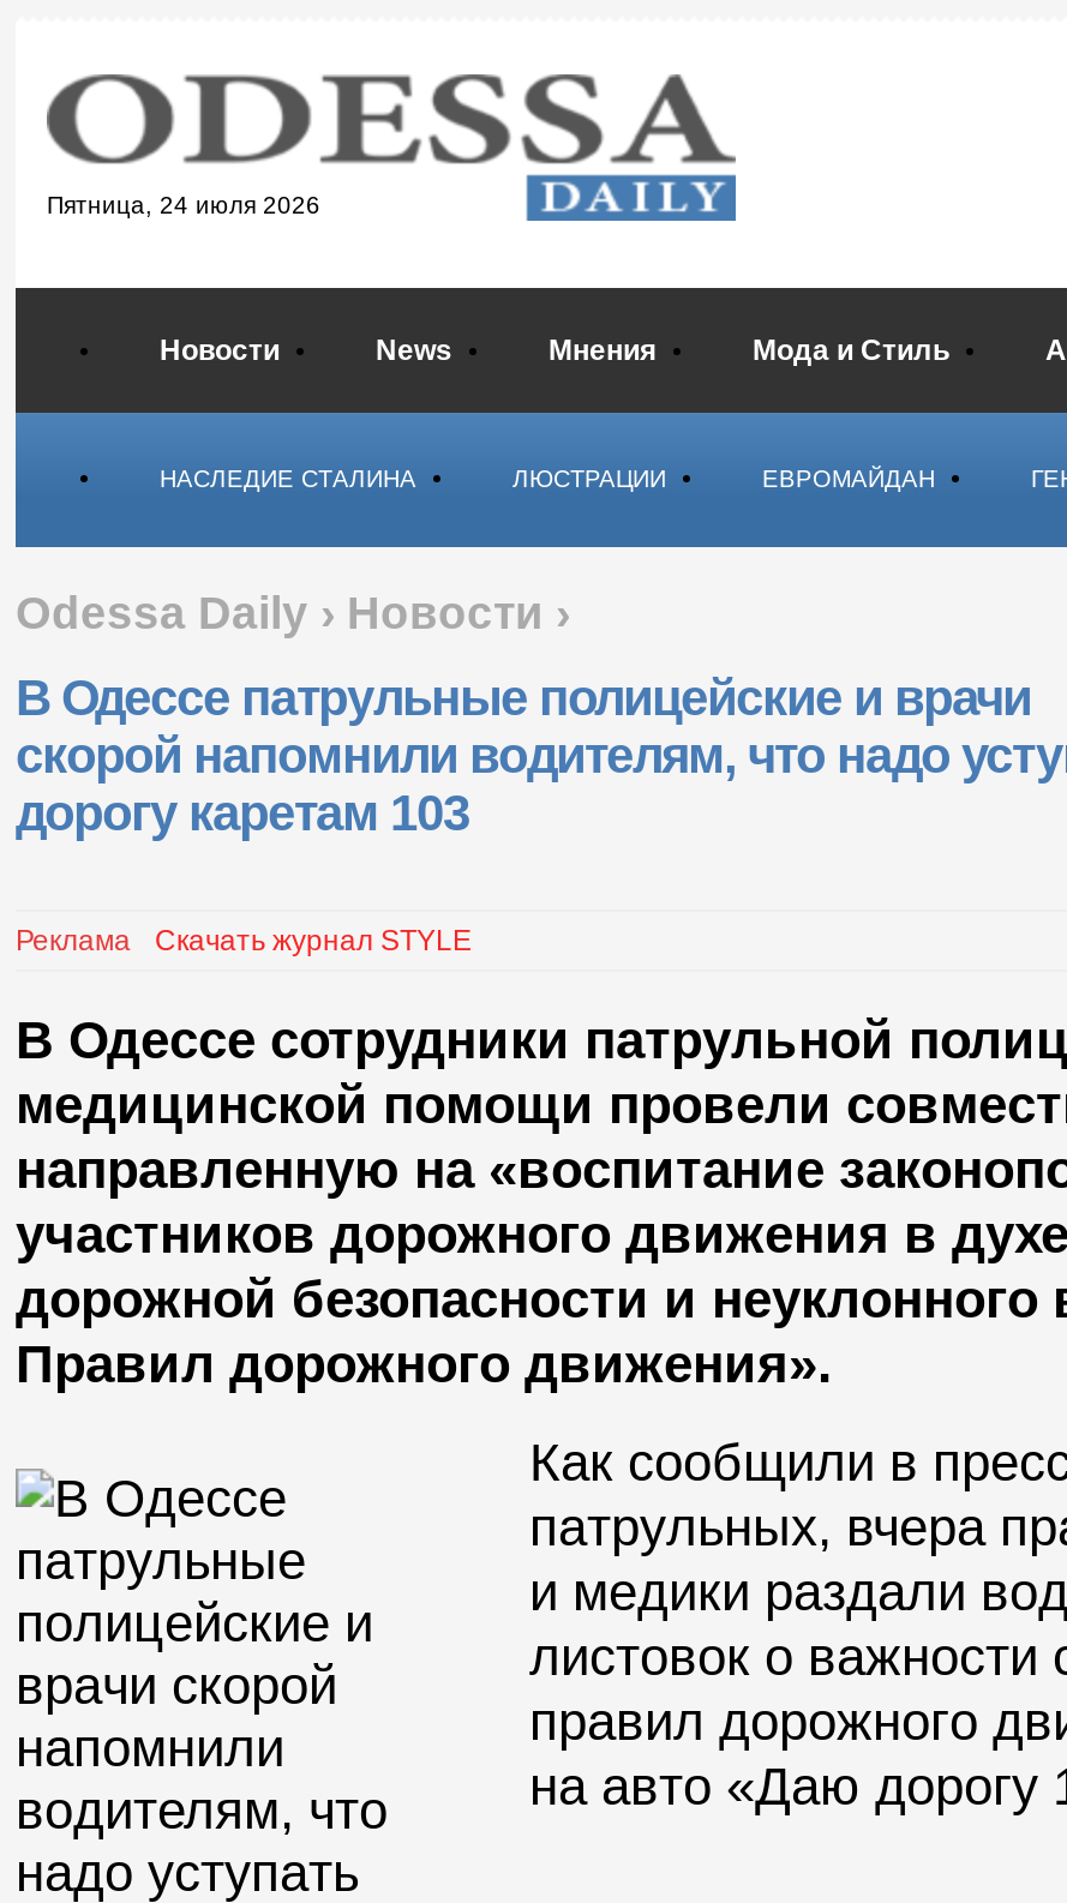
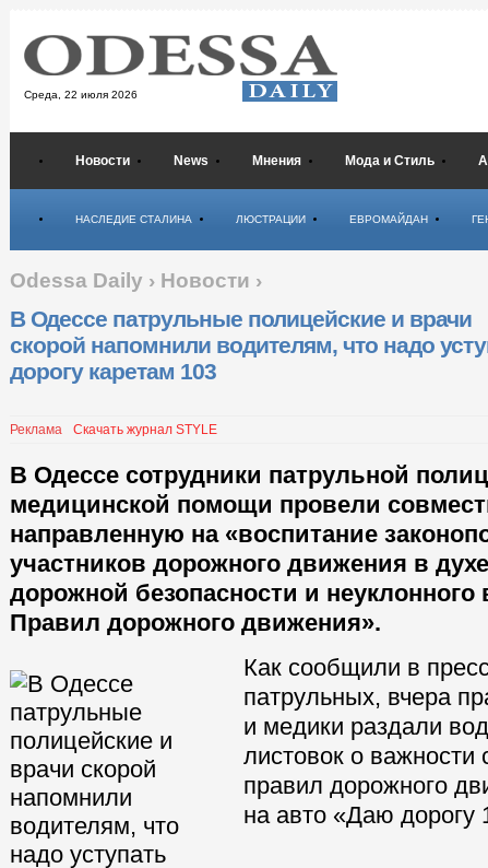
- Пятница, 24 июля 2026
+ Среда, 22 июля 2026
